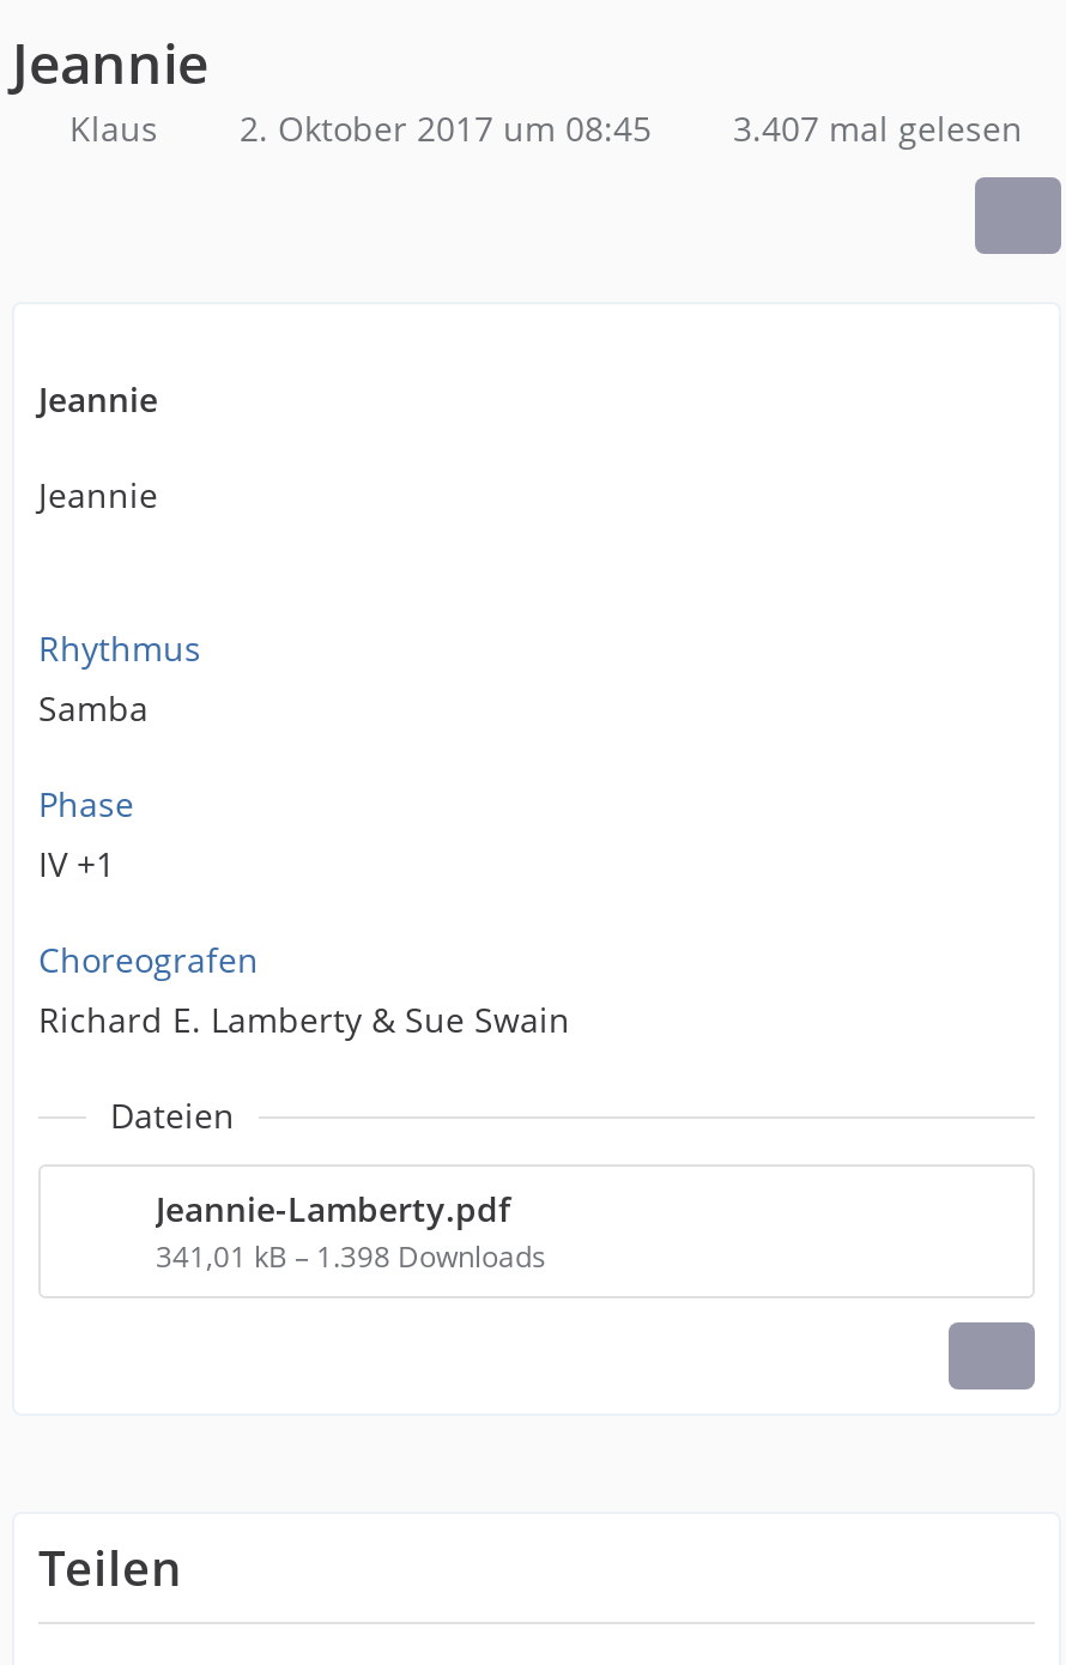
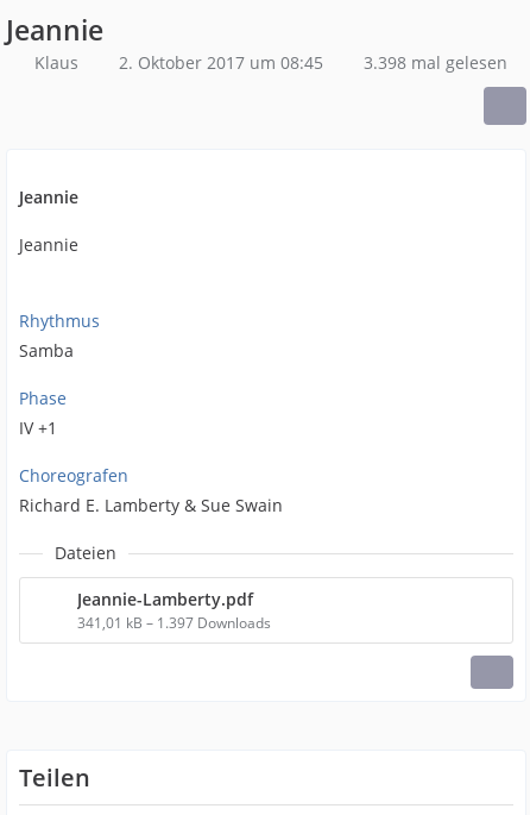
- Klaus 2. Oktober 2017 um 08:45 3.407 mal gelesen
+ Klaus 2. Oktober 2017 um 08:45 3.398 mal gelesen

- 341,01 kB – 1.398 Downloads
+ 341,01 kB – 1.397 Downloads
